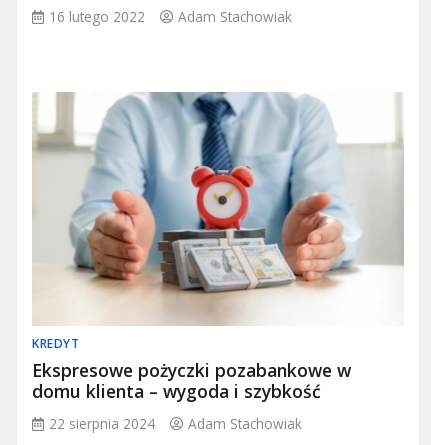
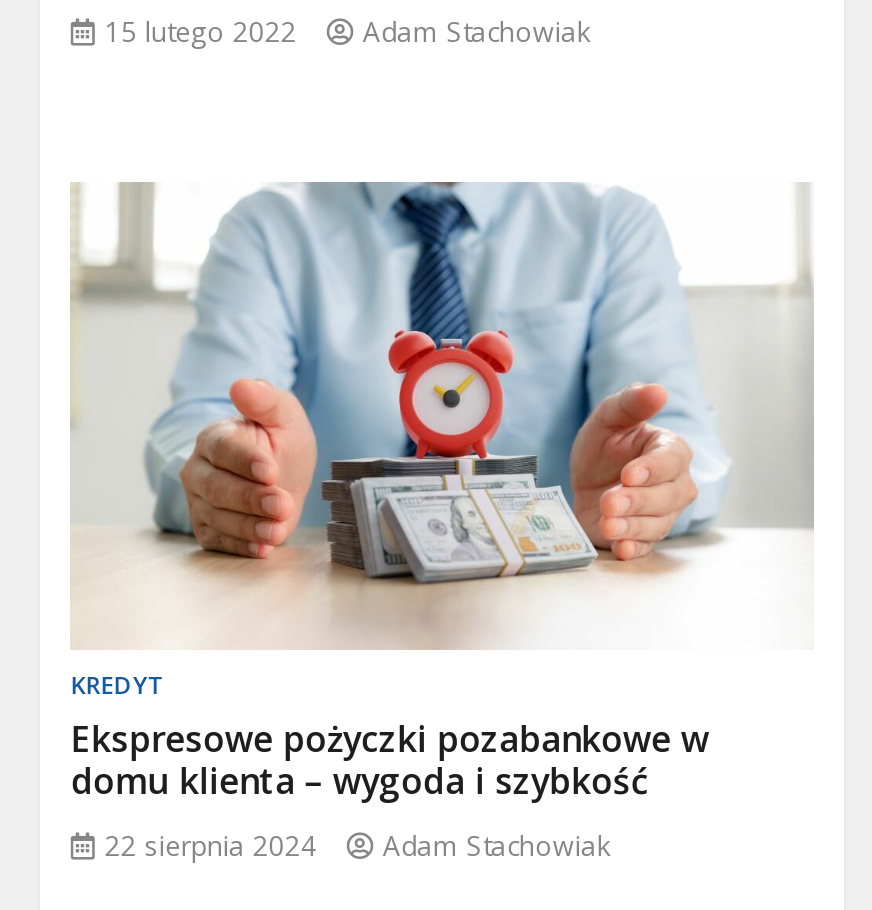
- 16 lutego 2022 Adam Stachowiak
+ 15 lutego 2022 Adam Stachowiak
